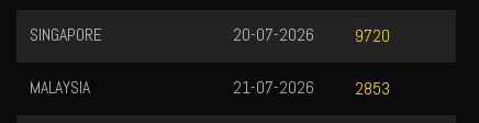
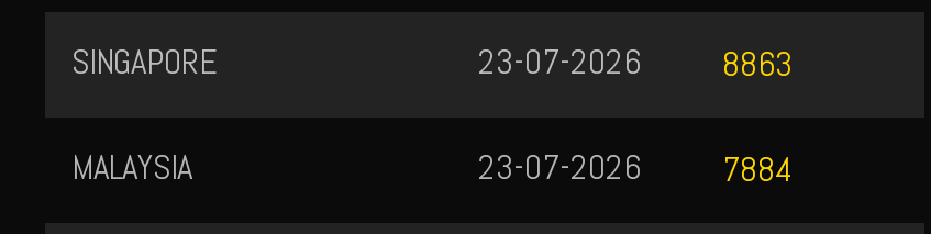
- 20-07-2026
+ 23-07-2026

- 9720
+ 8863

- 21-07-2026
+ 23-07-2026

- 2853
+ 7884
